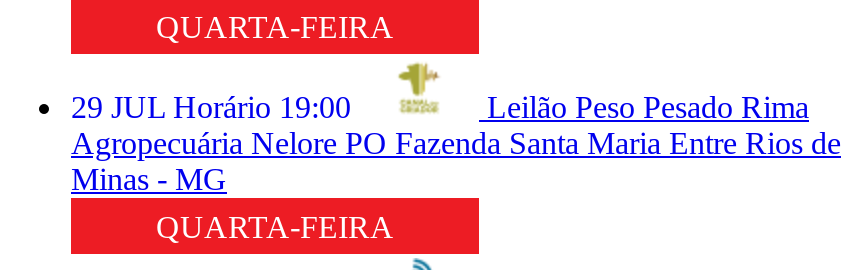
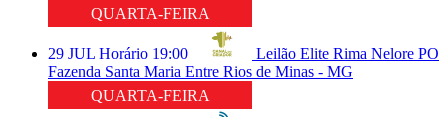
- Leilão Peso Pesado Rima
- Agropecuária Nelore PO Fazenda Santa Maria Entre Rios de
- Minas - MG
+ Leilão Elite Rima Nelore PO
+ Fazenda Santa Maria Entre Rios de Minas - MG
